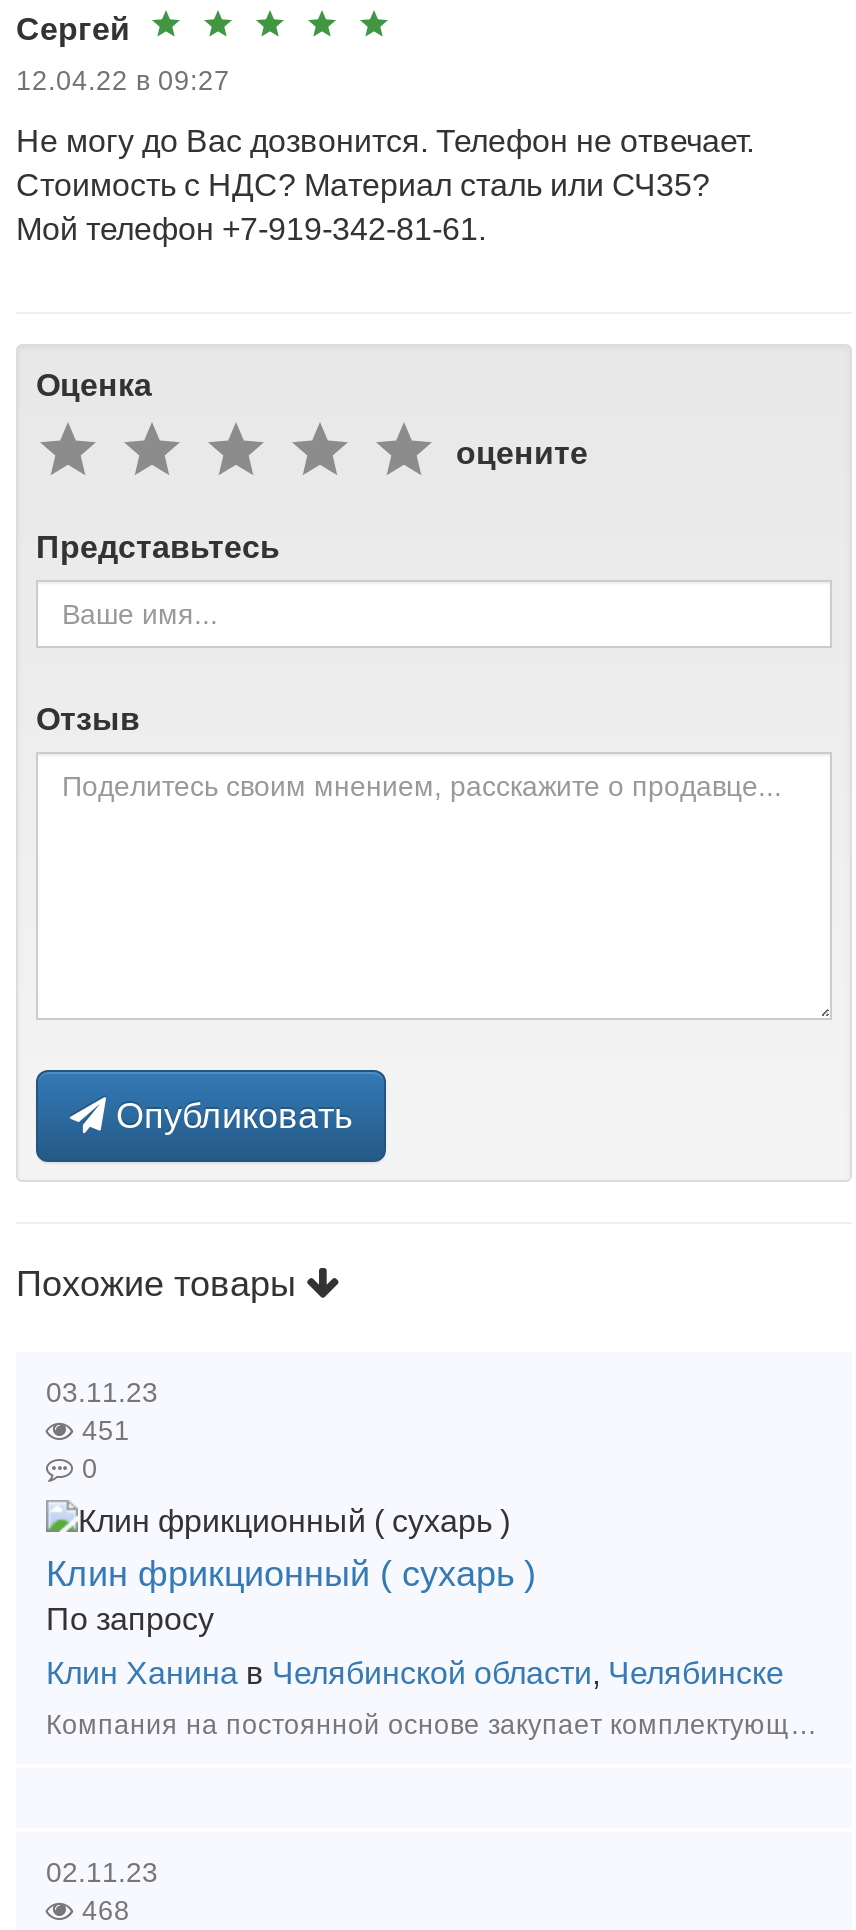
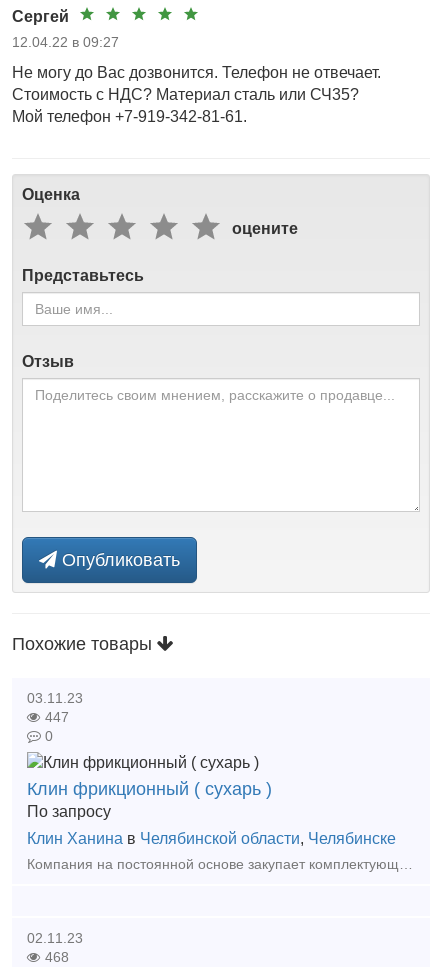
- 451
+ 447
